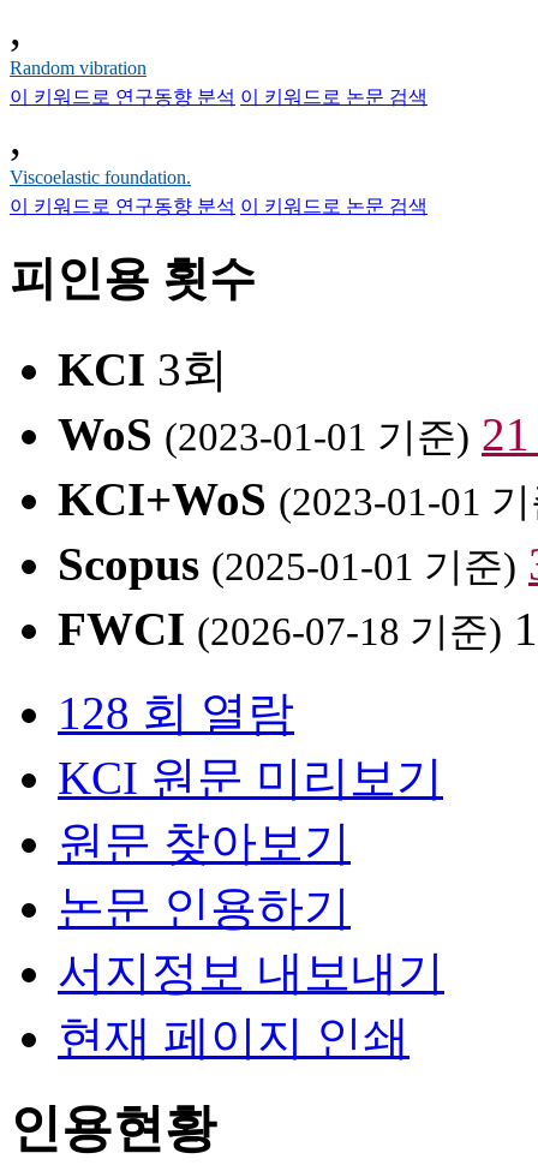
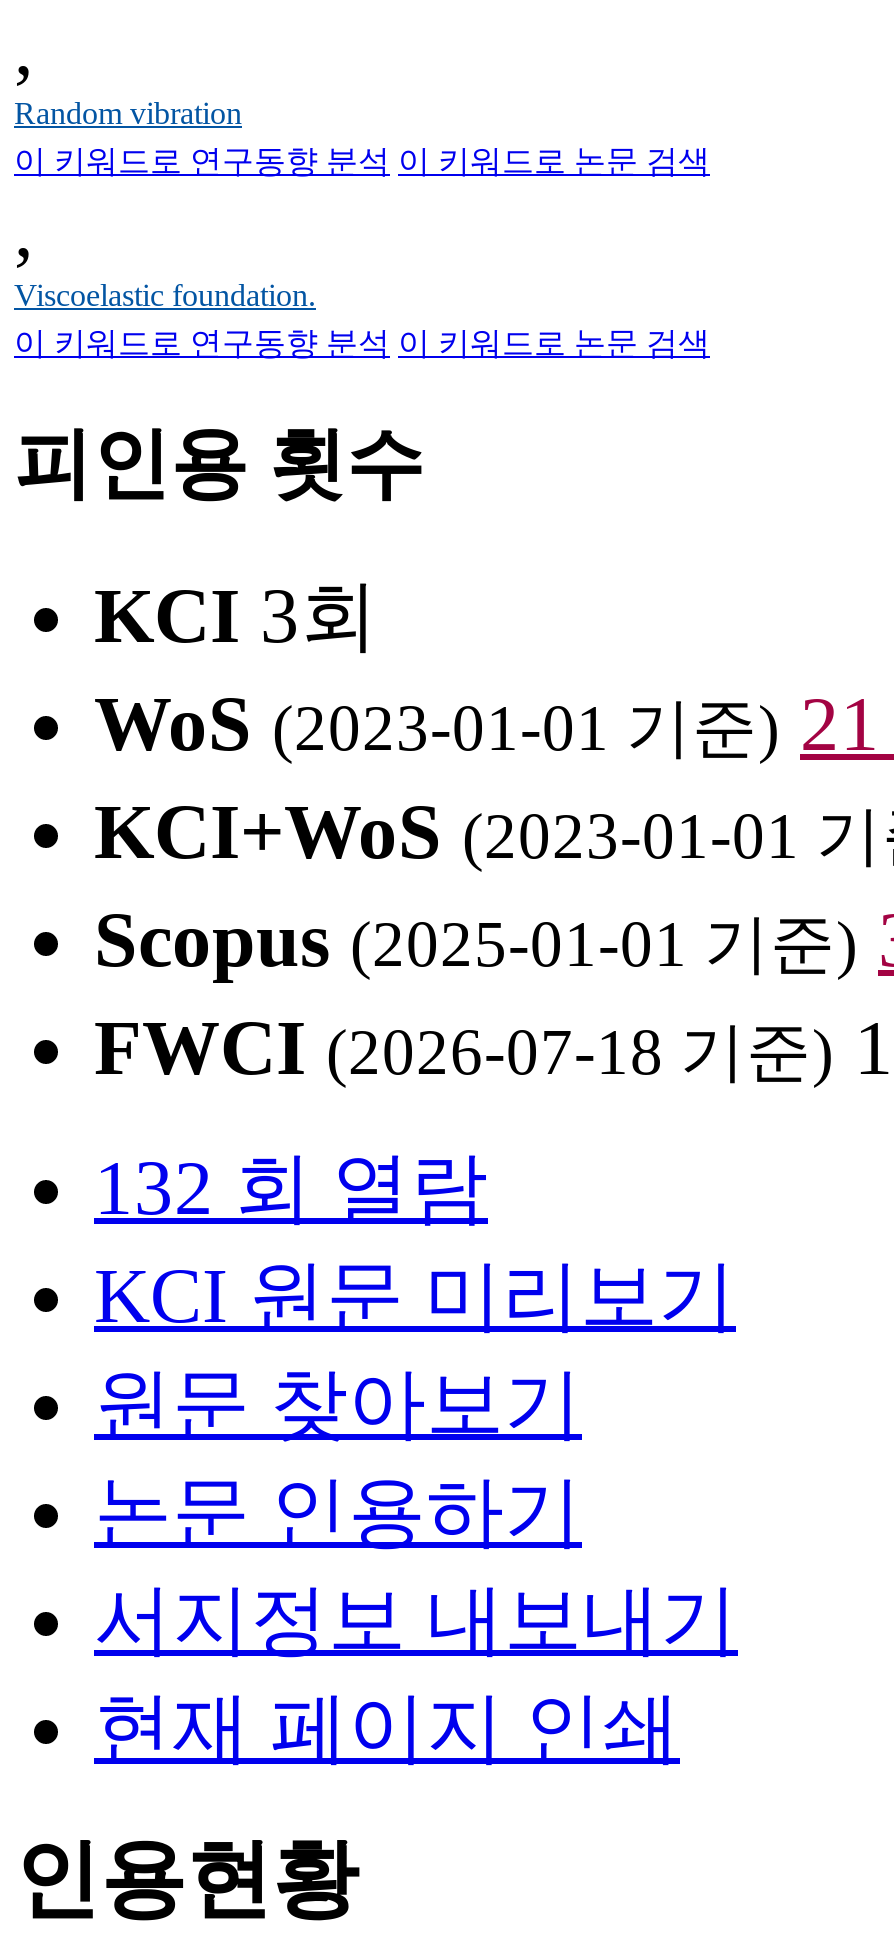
- 128 회 열람
+ 132 회 열람
